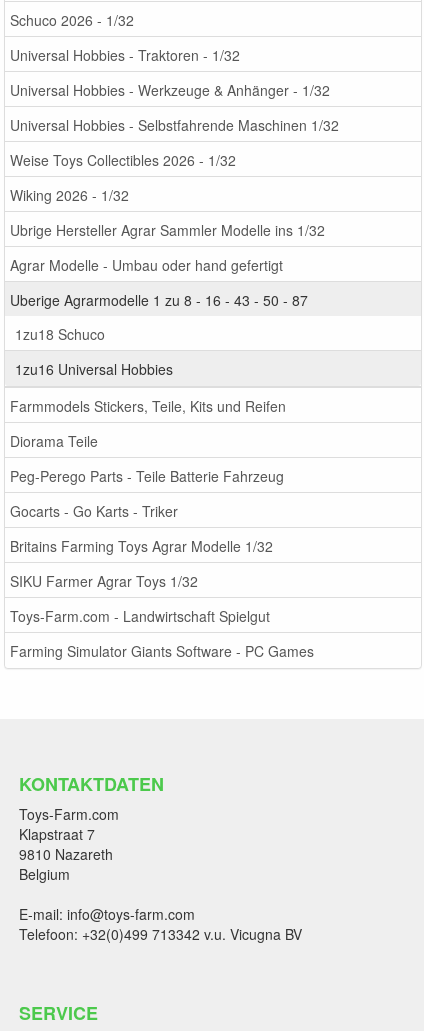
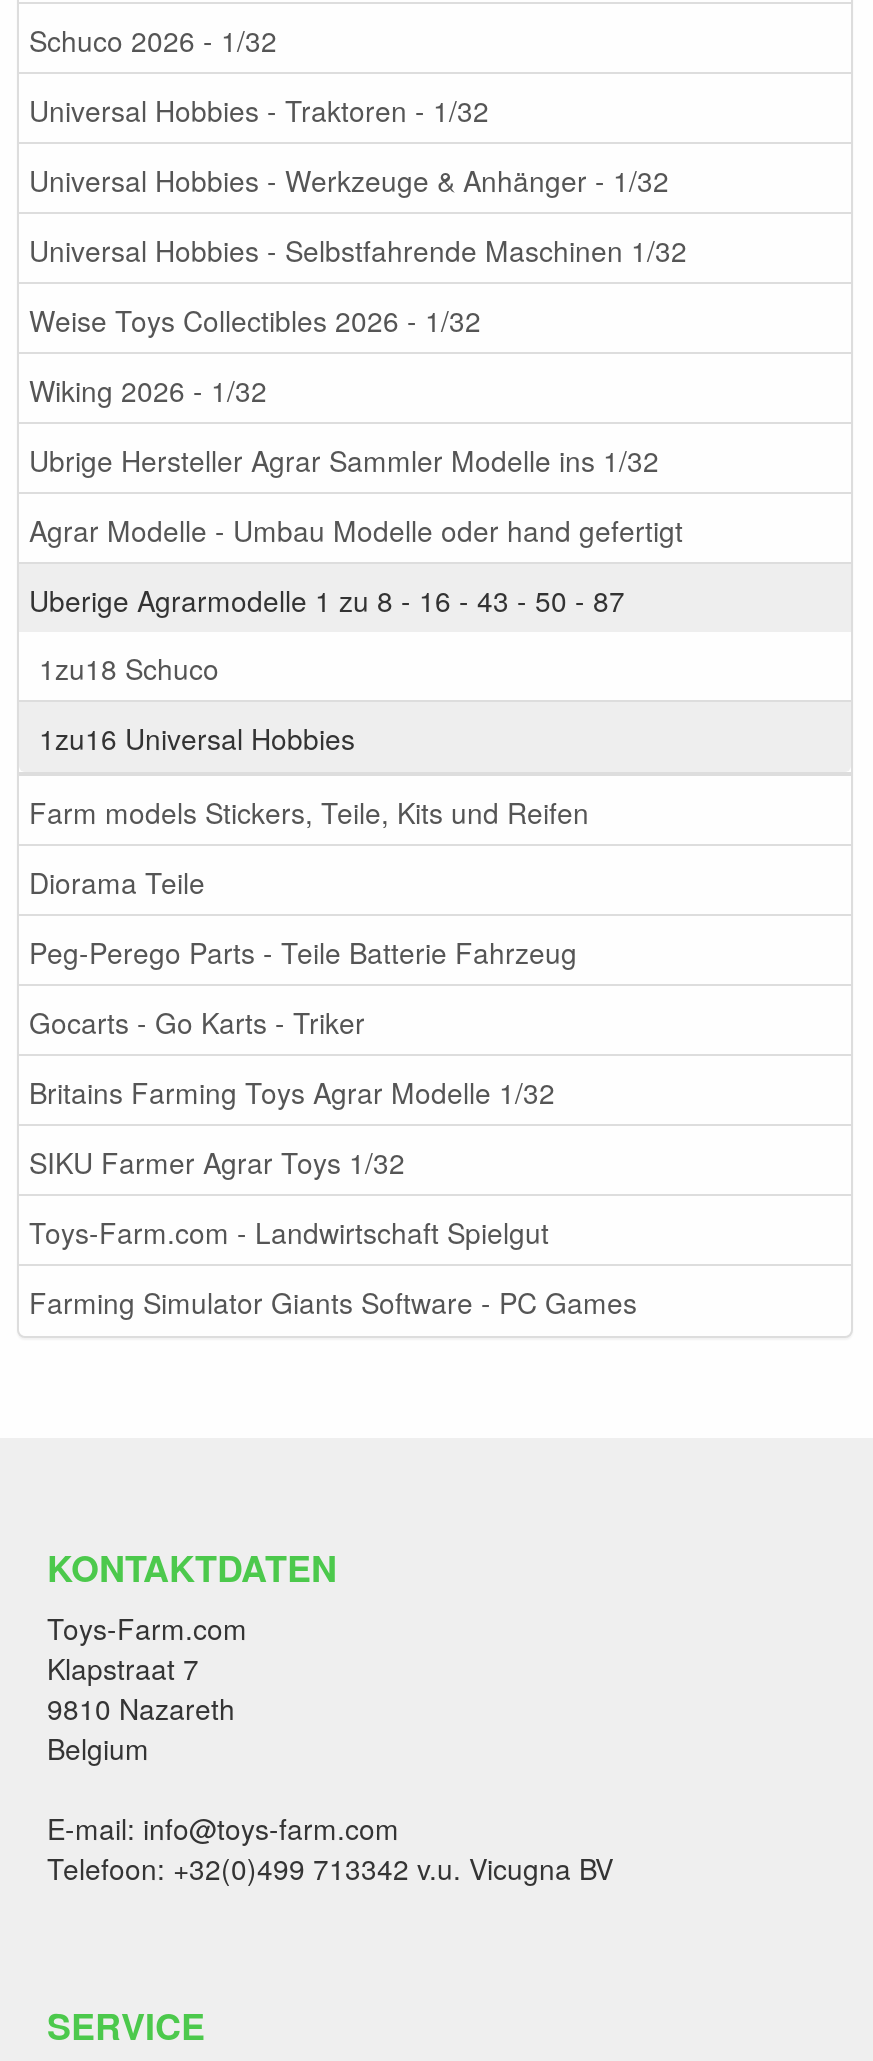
- Agrar Modelle - Umbau oder hand gefertigt
+ Agrar Modelle - Umbau Modelle oder hand gefertigt

- Farmmodels Stickers, Teile, Kits und Reifen
+ Farm models Stickers, Teile, Kits und Reifen
